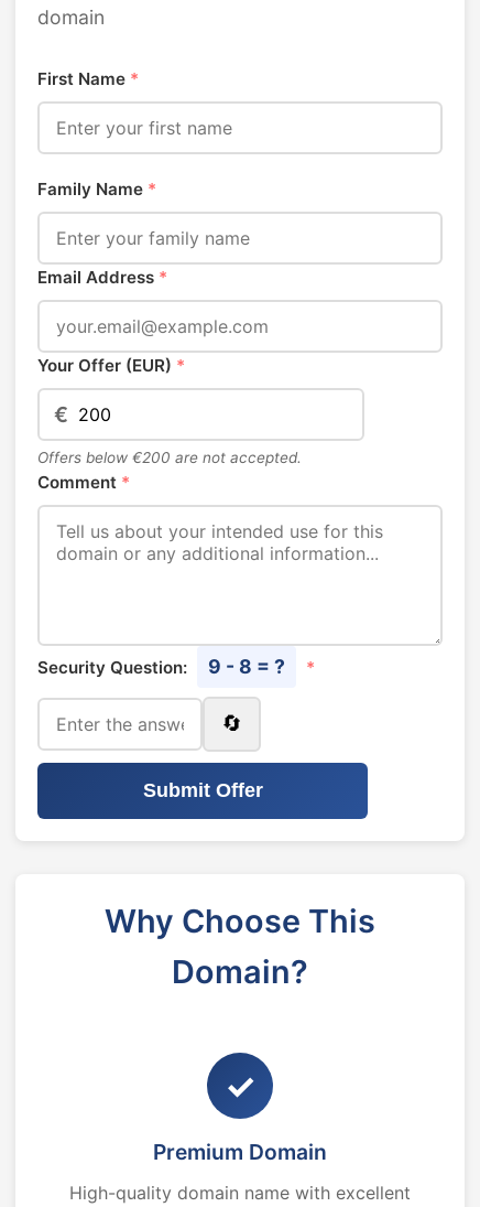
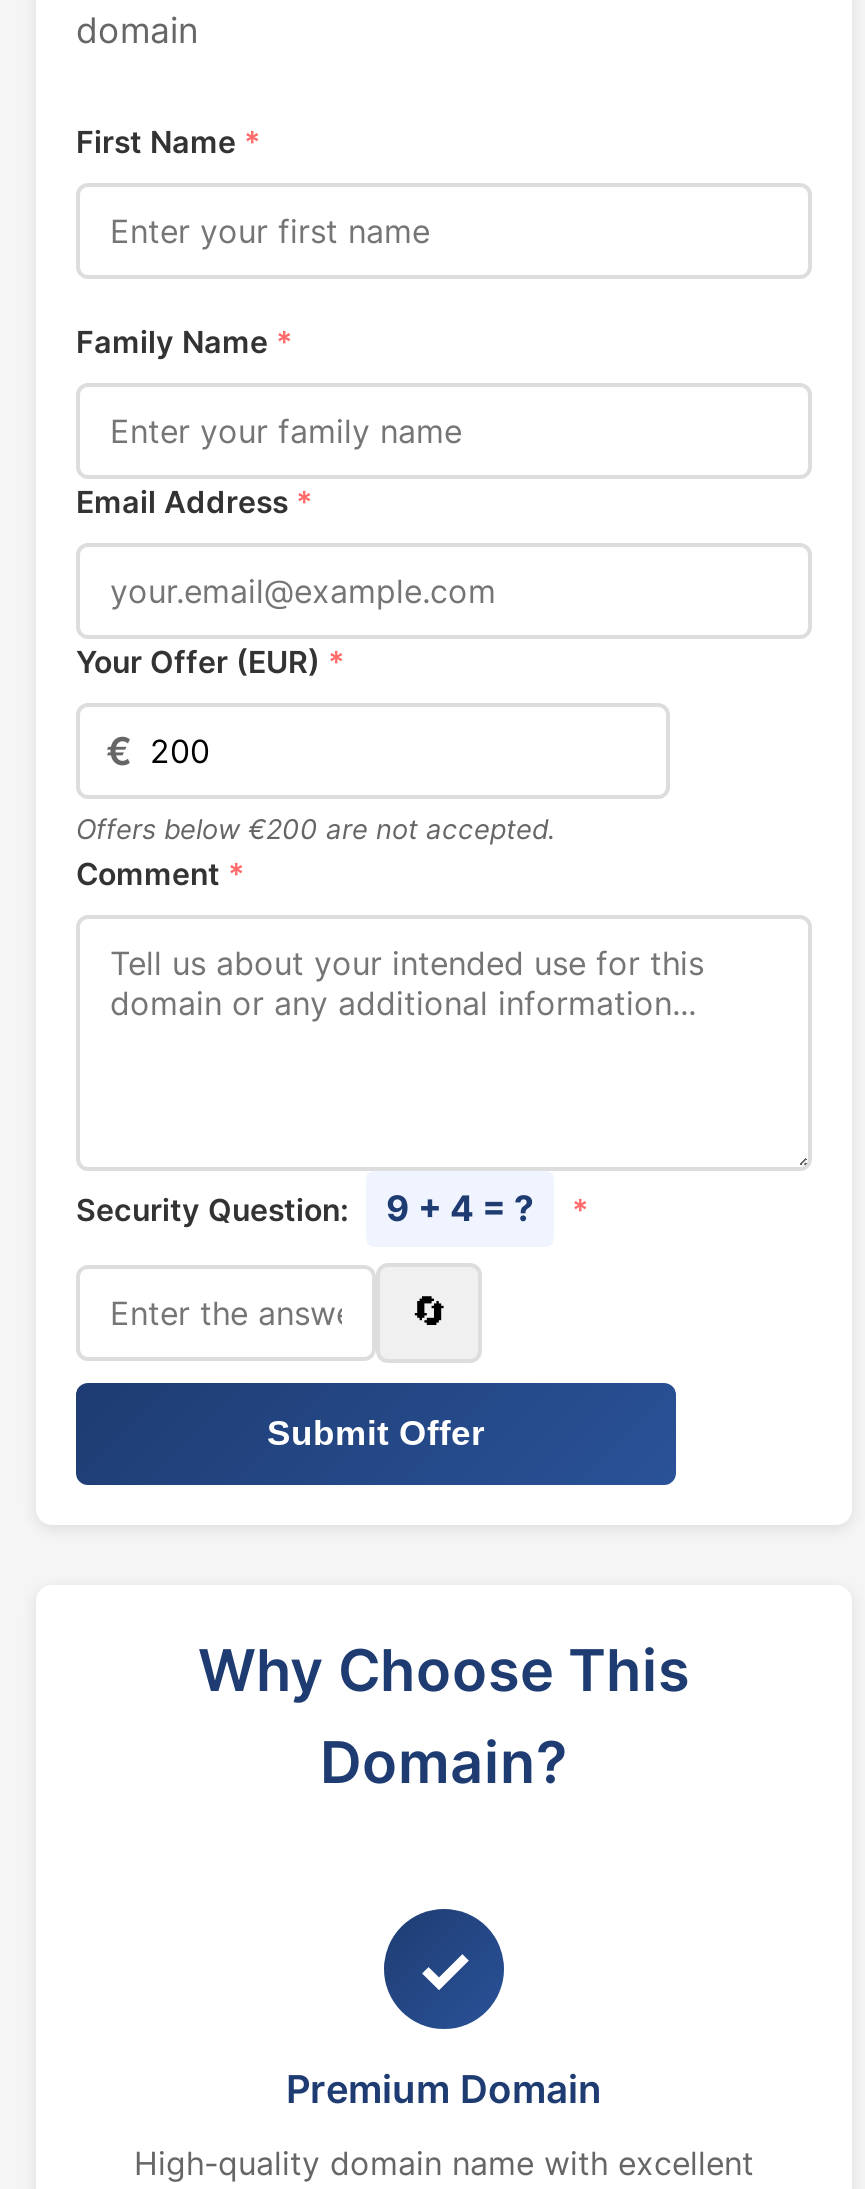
- 9 - 8 = ?
+ 9 + 4 = ?
